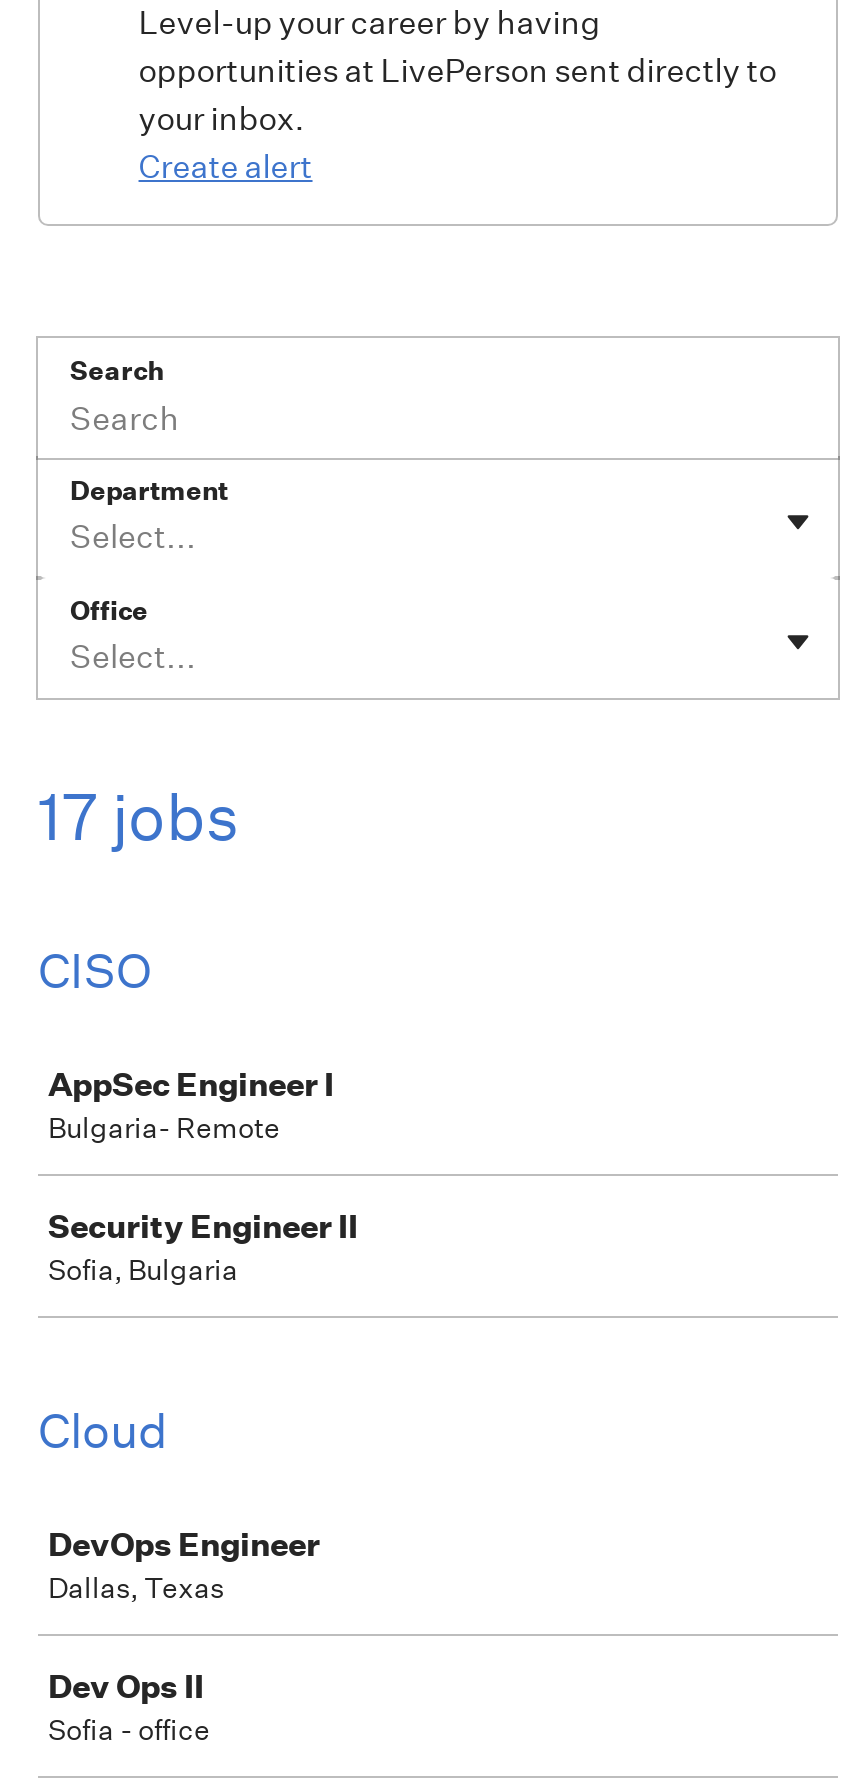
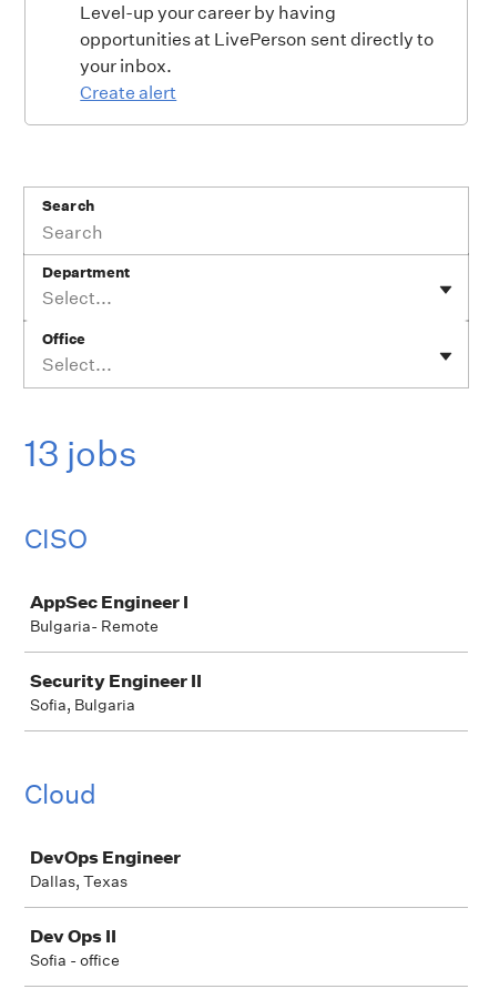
- 17 jobs
+ 13 jobs
